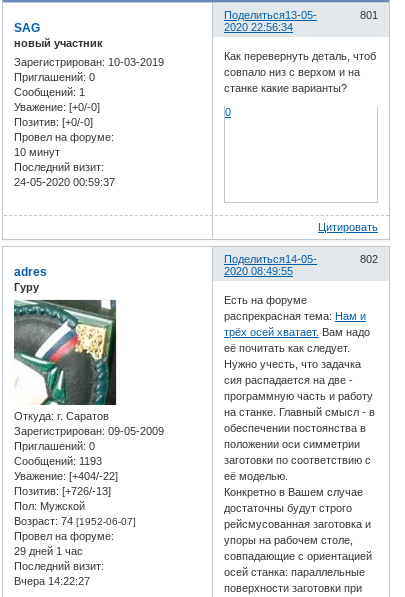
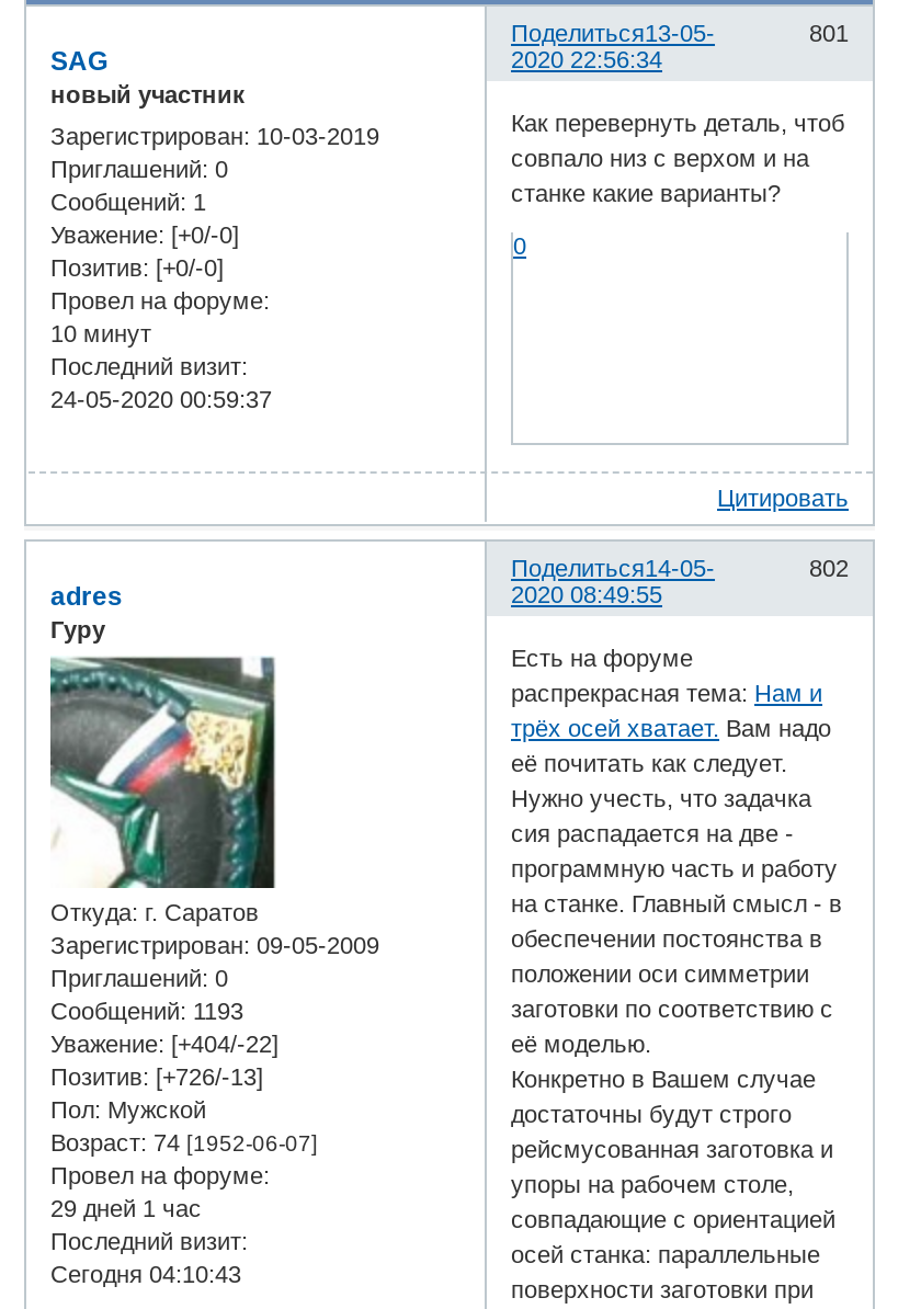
- Вчера 14:22:27
+ Сегодня 04:10:43
